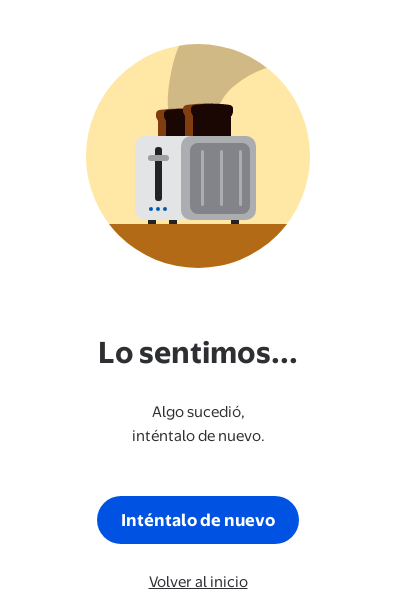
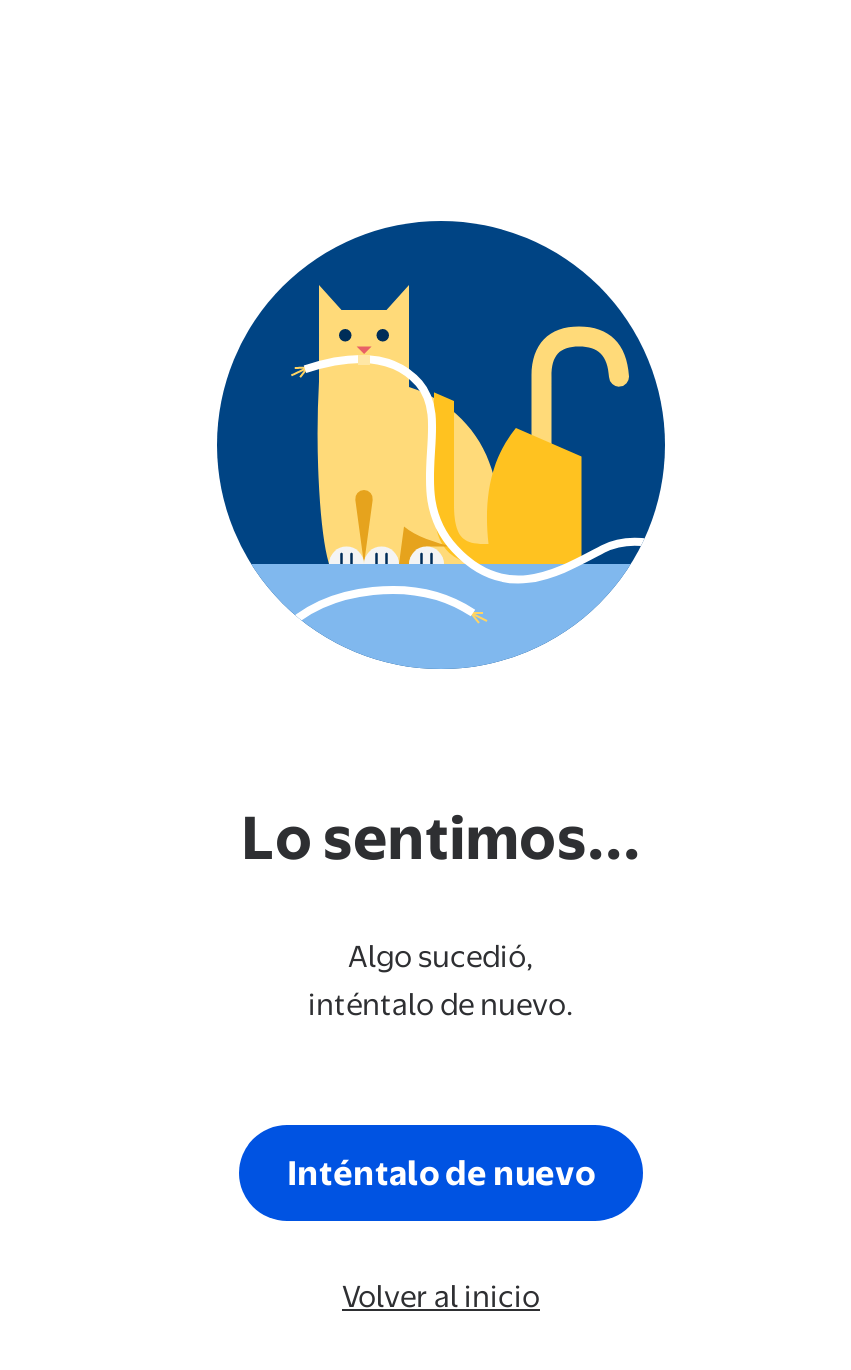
- [image]
+ [image]
